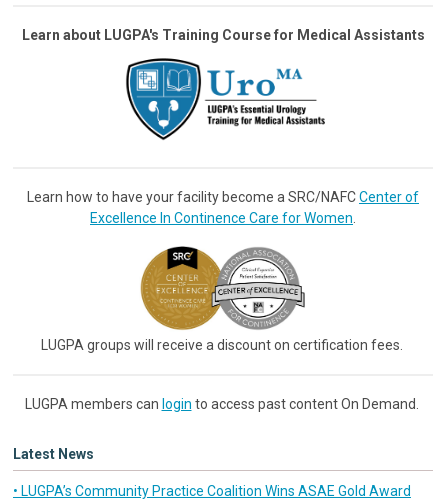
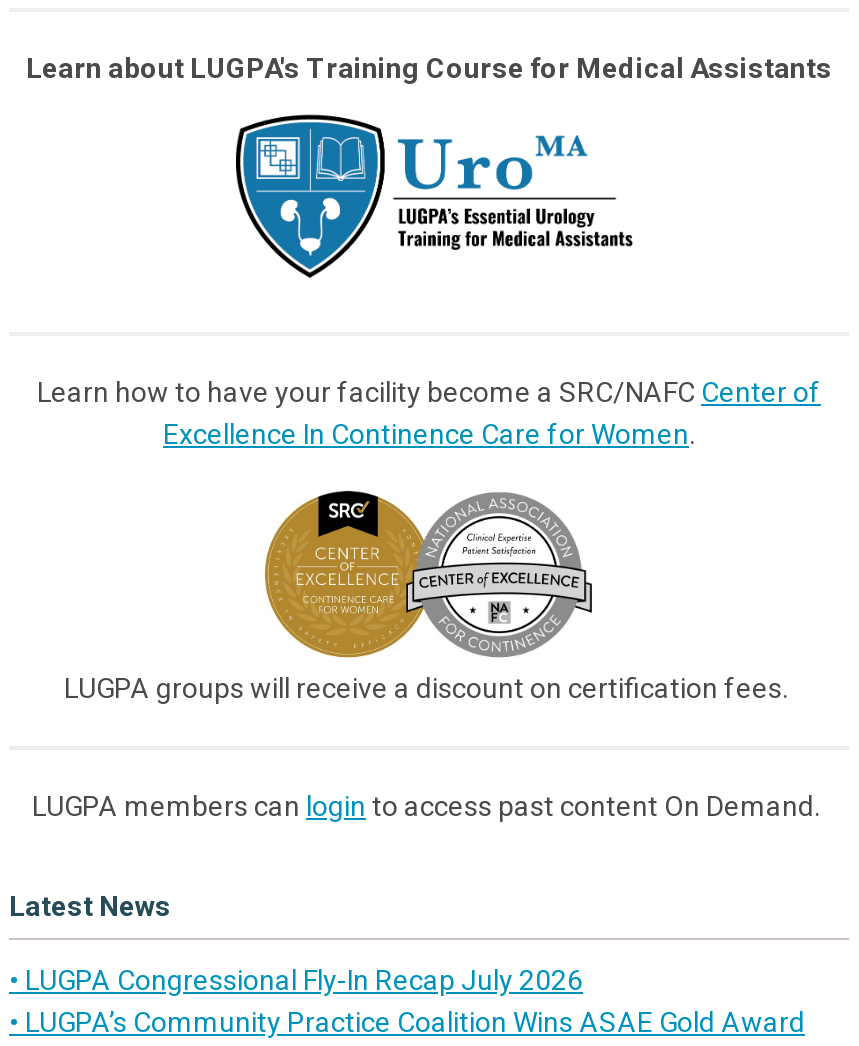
+ • LUGPA Congressional Fly-In Recap July 2026
